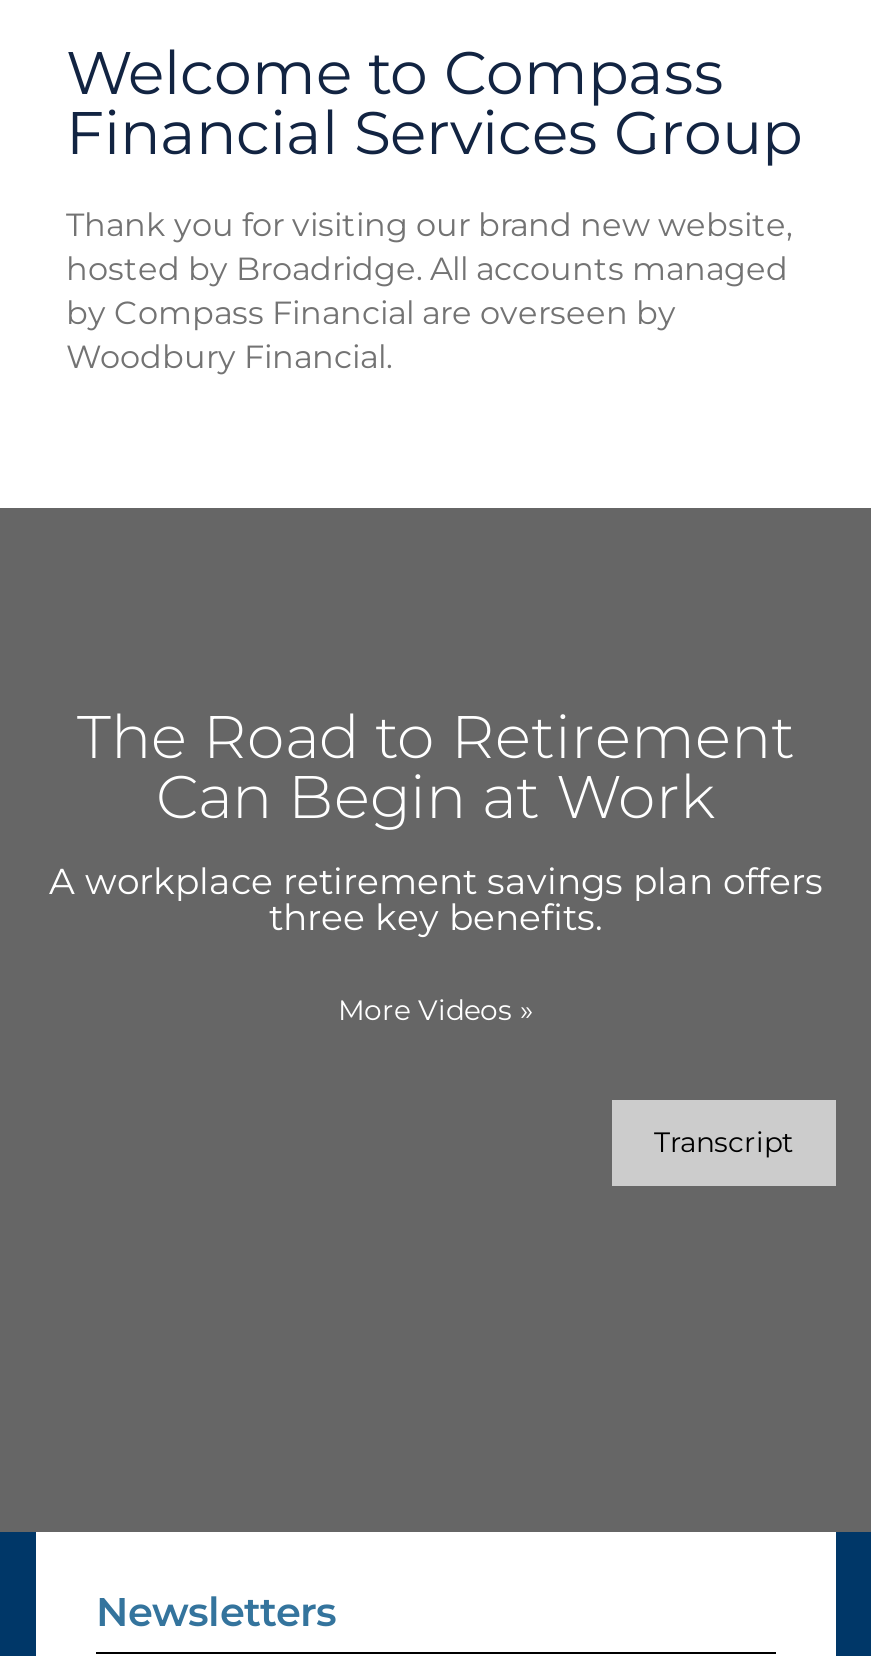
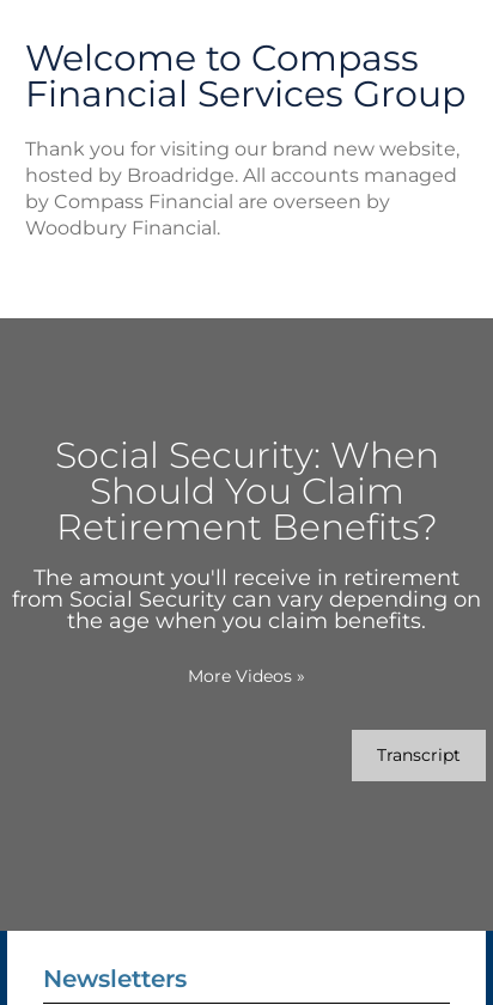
- The Road to Retirement
- Can Begin at Work
- A workplace retirement savings plan offers
- three key benefits.
+ Social Security: When
+ Should You Claim
+ Retirement Benefits?
+ The amount you'll receive in retirement
+ from Social Security can vary depending on
+ the age when you claim benefits.

moved down: More Videos» | Transcript
